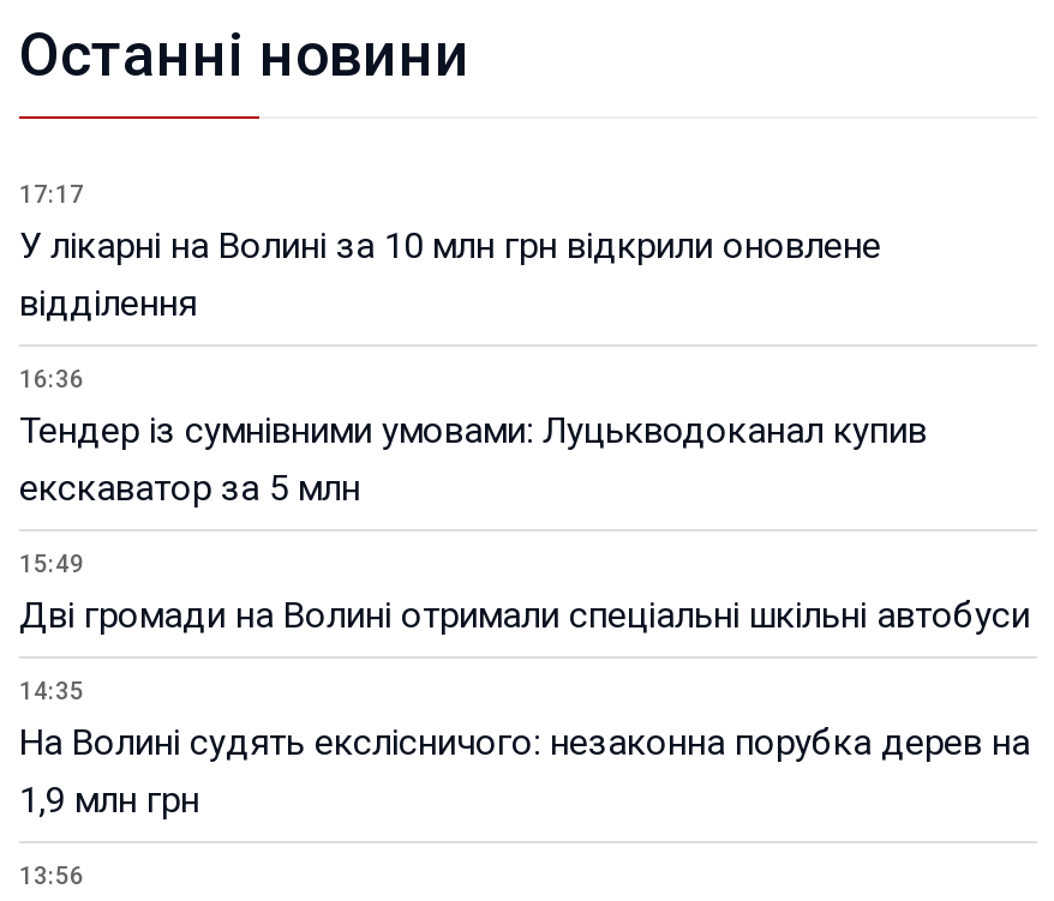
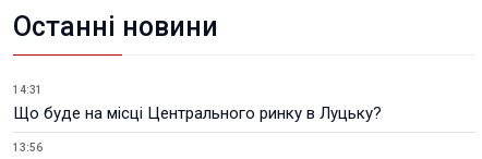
- 17:17
- У лікарні на Волині за 10 млн грн відкрили оновлене
- відділення
- 16:36
- Тендер із сумнівними умовами: Луцькводоканал купив
- екскаватор за 5 млн
- 15:49
- Дві громади на Волині отримали спеціальні шкільні автобуси
- 14:35
- На Волині судять екслісничого: незаконна порубка дерев на
- 1,9 млн грн
+ 14:31
+ Що буде на місці Центрального ринку в Луцьку?
